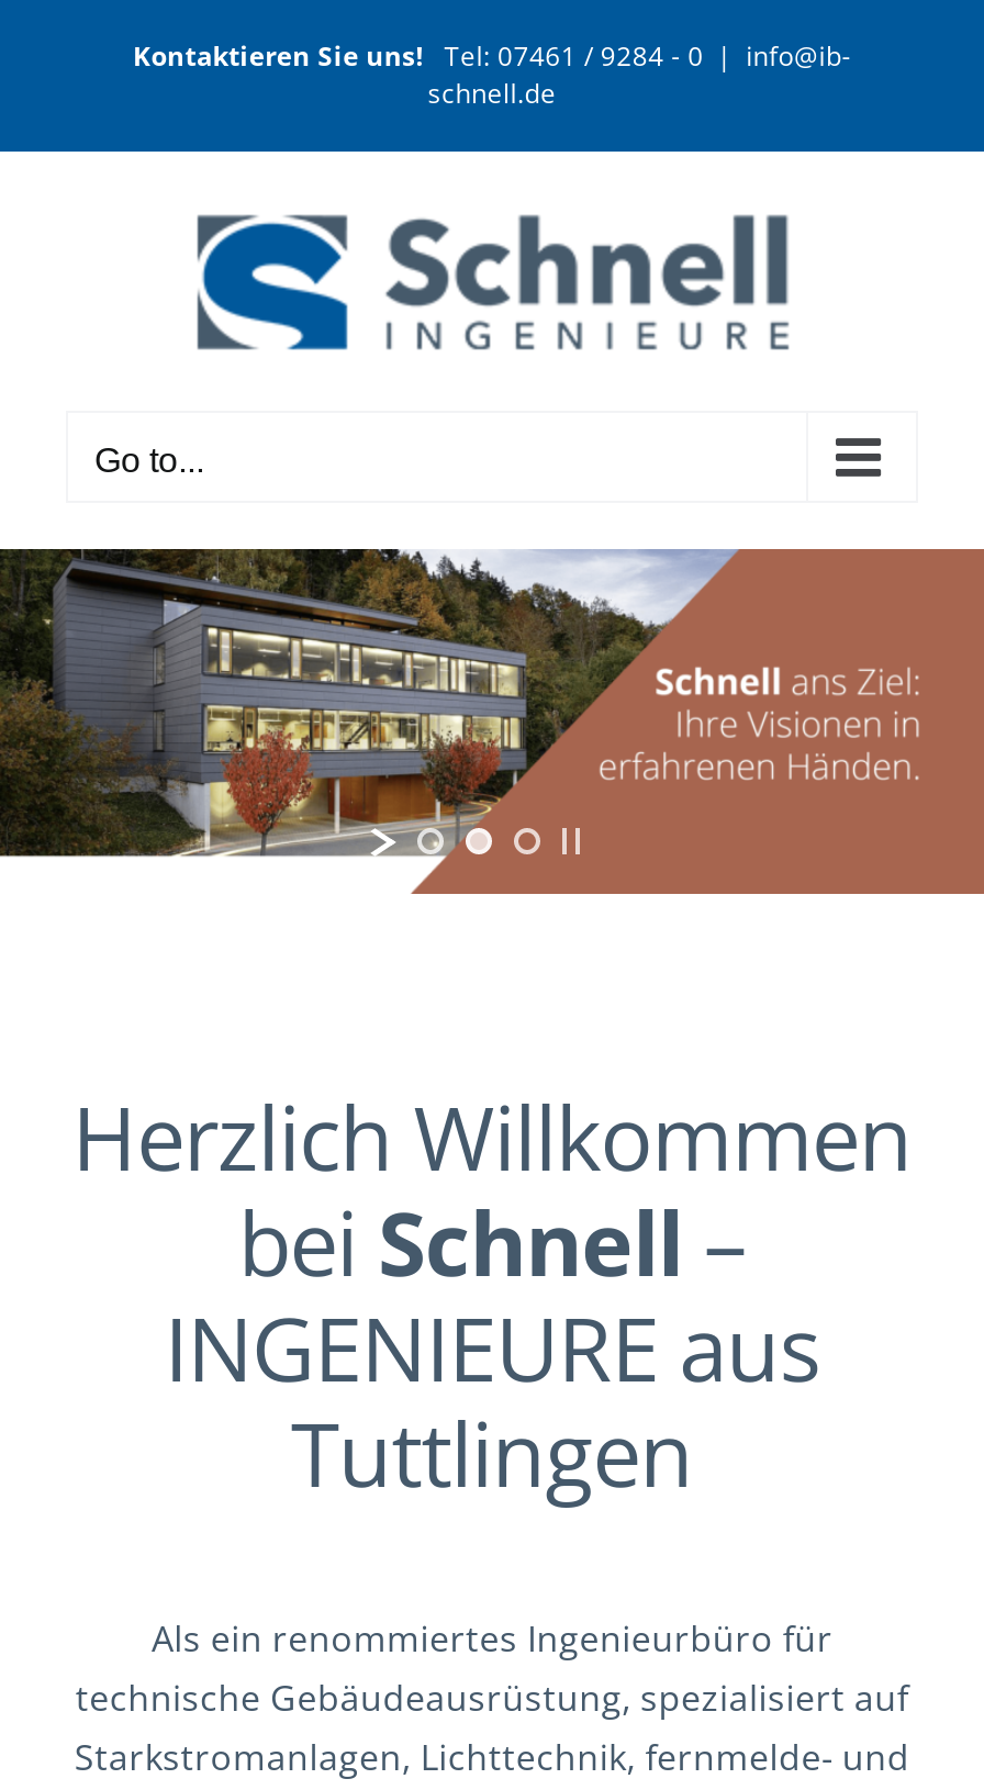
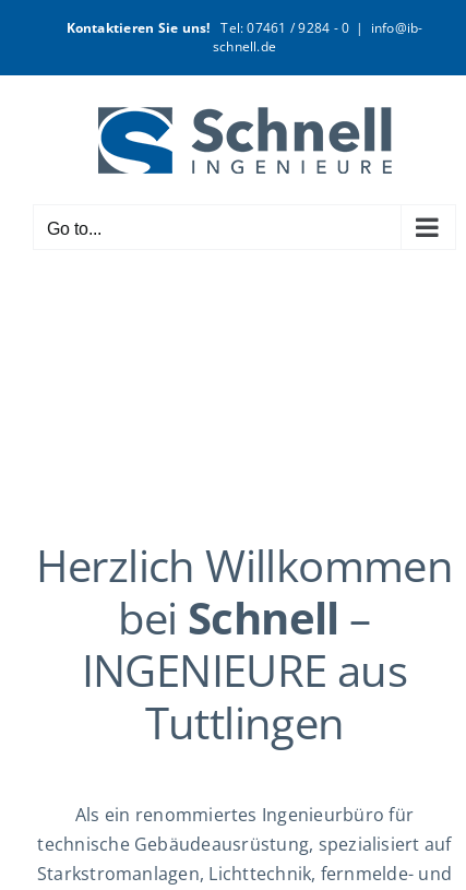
- [image]
